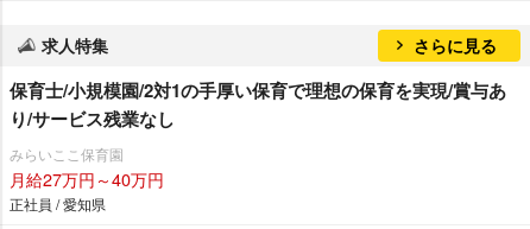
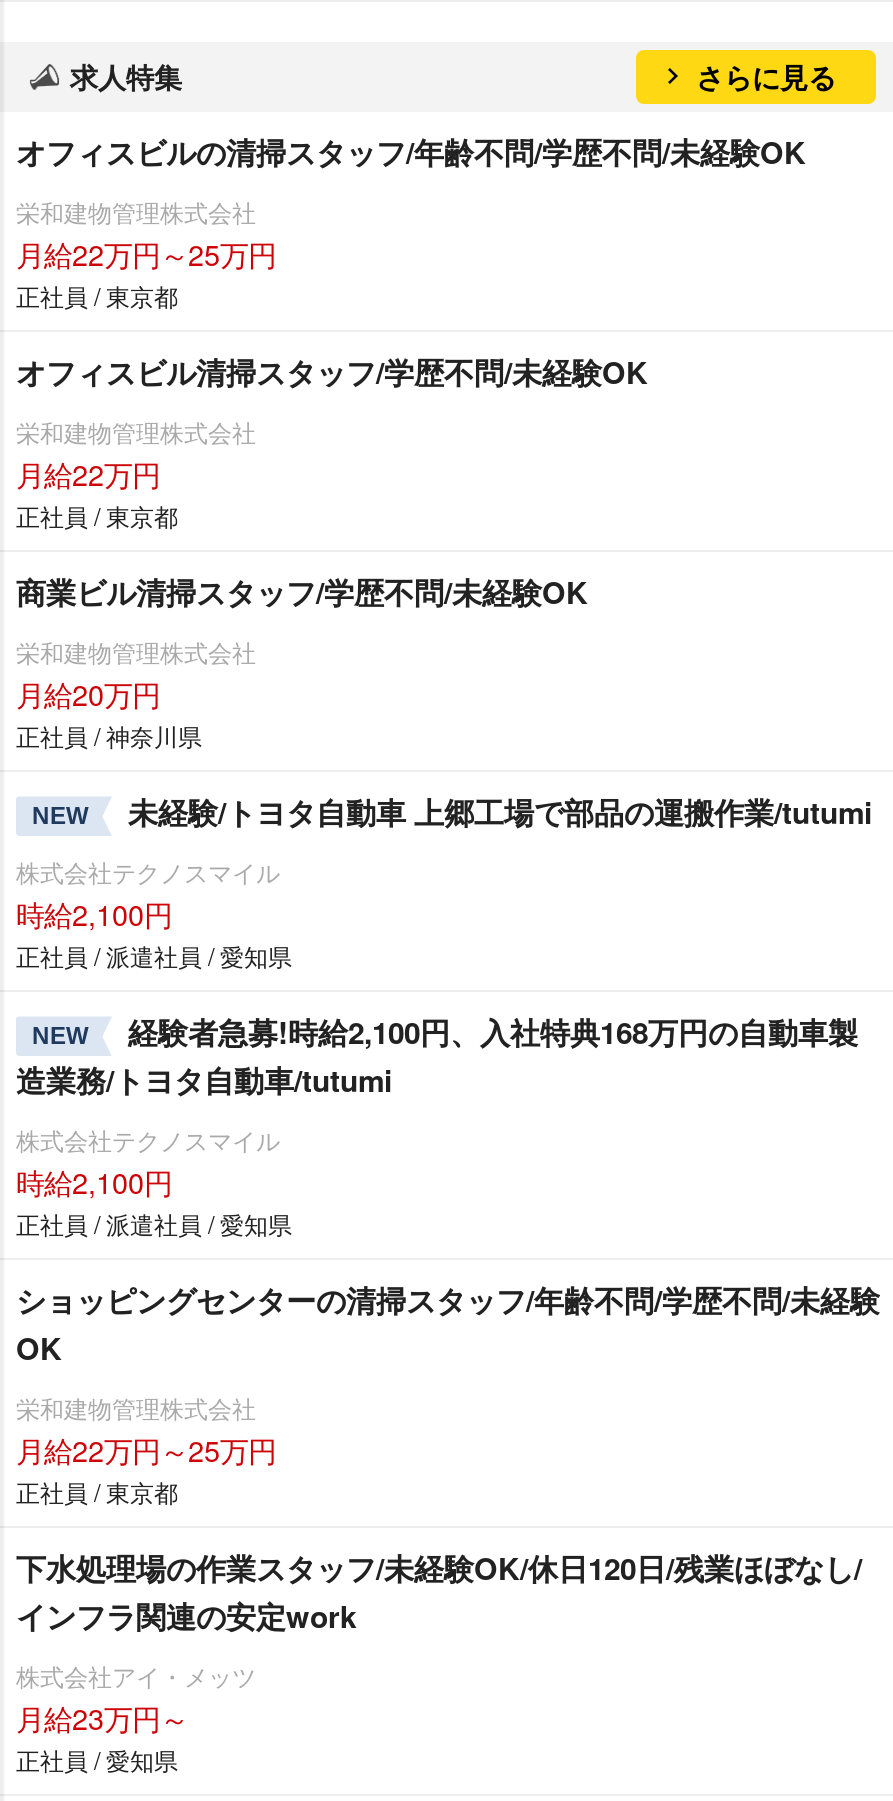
- 保育士/小規模園/2対1の手厚い保育で理想の保育を実現/賞与あ
- り/サービス残業なし
- みらいここ保育園
- 月給27万円～40万円
+ オフィスビルの清掃スタッフ/年齢不問/学歴不問/未経験OK
+ 栄和建物管理株式会社
+ 月給22万円～25万円
+ 正社員 / 東京都
+ オフィスビル清掃スタッフ/学歴不問/未経験OK
+ 栄和建物管理株式会社
+ 月給22万円
+ 正社員 / 東京都
+ 商業ビル清掃スタッフ/学歴不問/未経験OK
+ 栄和建物管理株式会社
+ 月給20万円
+ 正社員 / 神奈川県
+ NEW
+ 未経験/トヨタ自動車 上郷工場で部品の運搬作業/tutumi
+ 株式会社テクノスマイル
+ 時給2,100円
+ 正社員 / 派遣社員 / 愛知県
+ NEW
+ 経験者急募!時給2,100円、入社特典168万円の自動車製
+ 造業務/トヨタ自動車/tutumi
+ 株式会社テクノスマイル
+ 時給2,100円
+ 正社員 / 派遣社員 / 愛知県
+ ショッピングセンターの清掃スタッフ/年齢不問/学歴不問/未経験
+ OK
+ 栄和建物管理株式会社
+ 月給22万円～25万円
+ 正社員 / 東京都
+ 下水処理場の作業スタッフ/未経験OK/休日120日/残業ほぼなし/
+ インフラ関連の安定work
+ 株式会社アイ・メッツ
+ 月給23万円～
